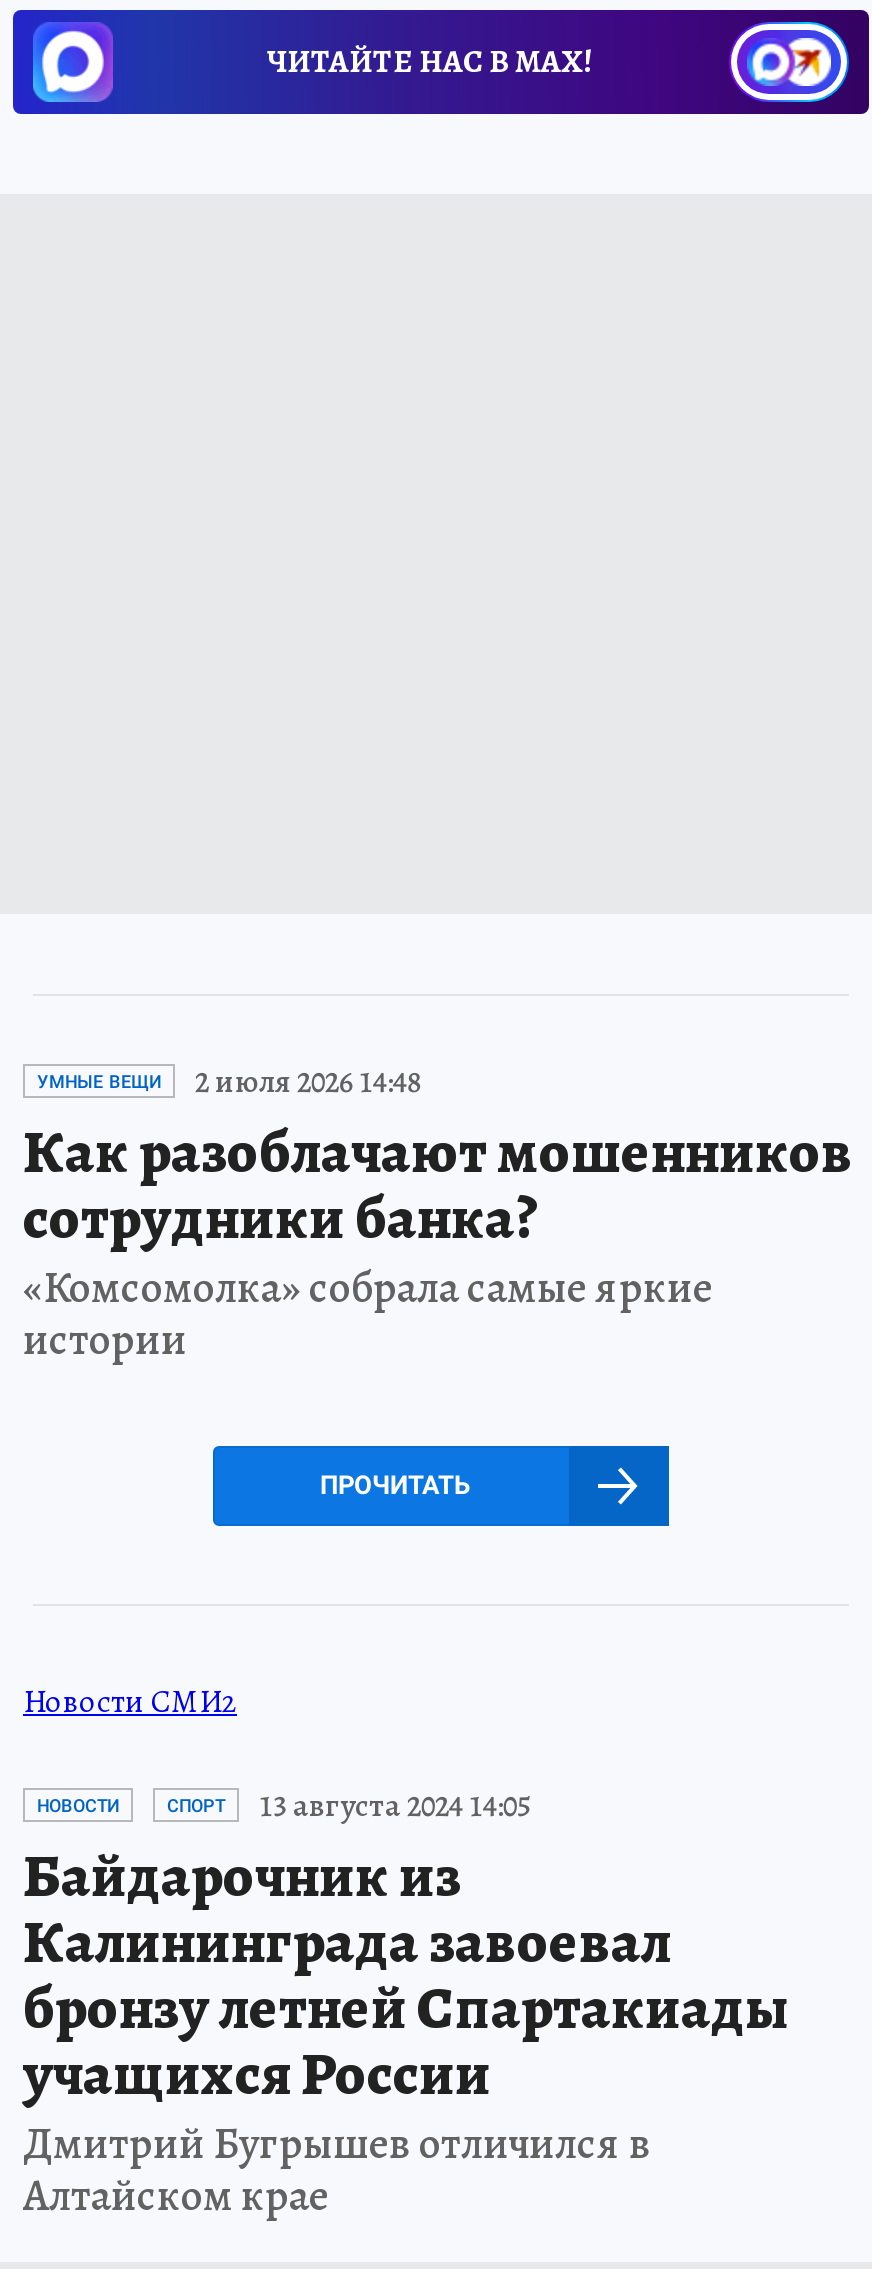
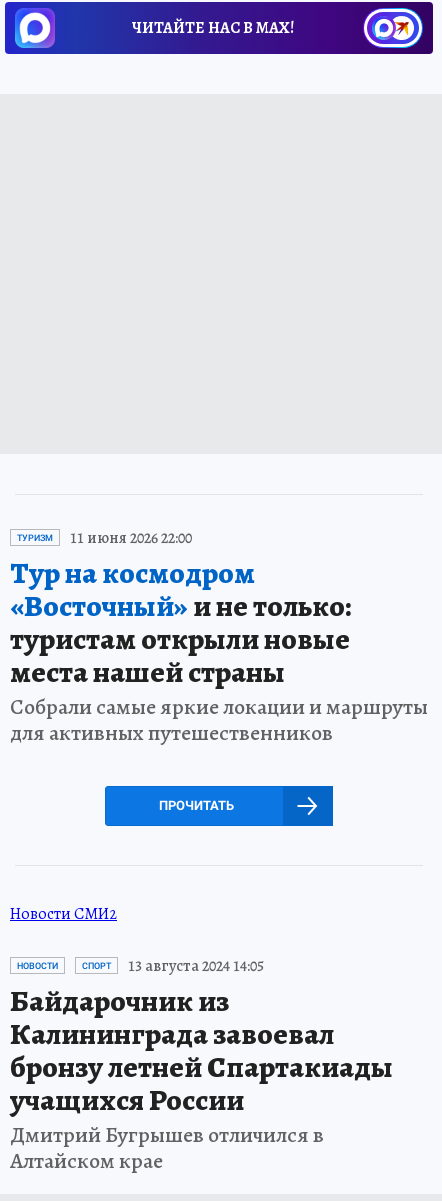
- УМНЫЕ ВЕЩИ
- 2 июля 2026 14:48
- Как разоблачают мошенников
- сотрудники банка?
- «Комсомолка» собрала самые яркие
- истории
+ ТУРИЗМ
+ 11 июня 2026 22:00
+ Тур на космодром
+ «Восточный»и не только:
+ туристам открыли новые
+ места нашей страны
+ Собрали самые яркие локации и маршруты
+ для активных путешественников
